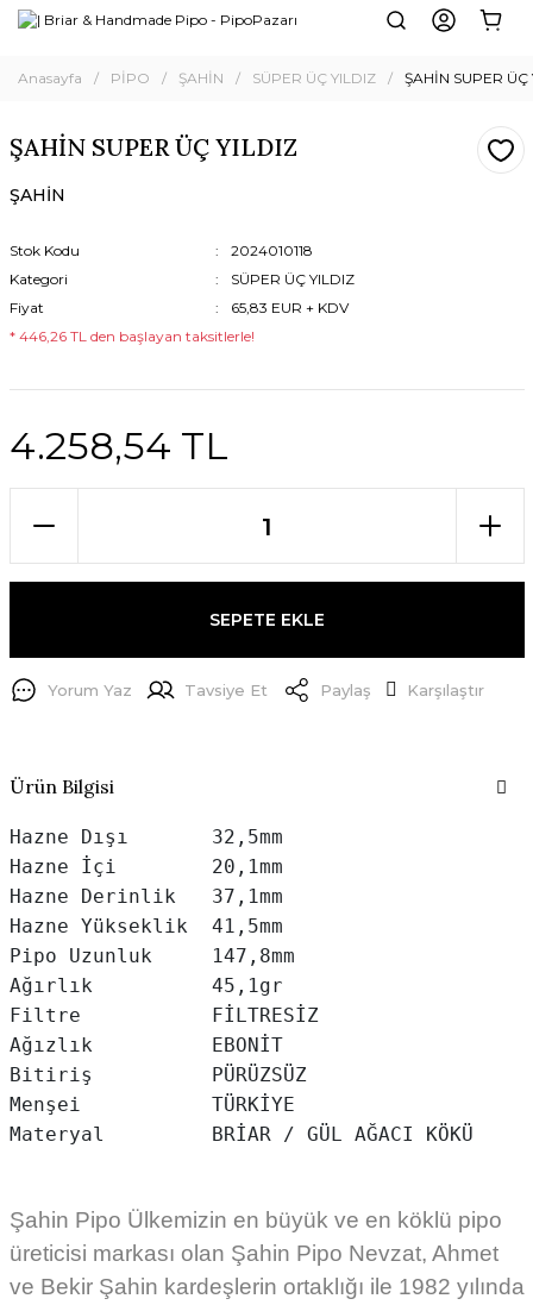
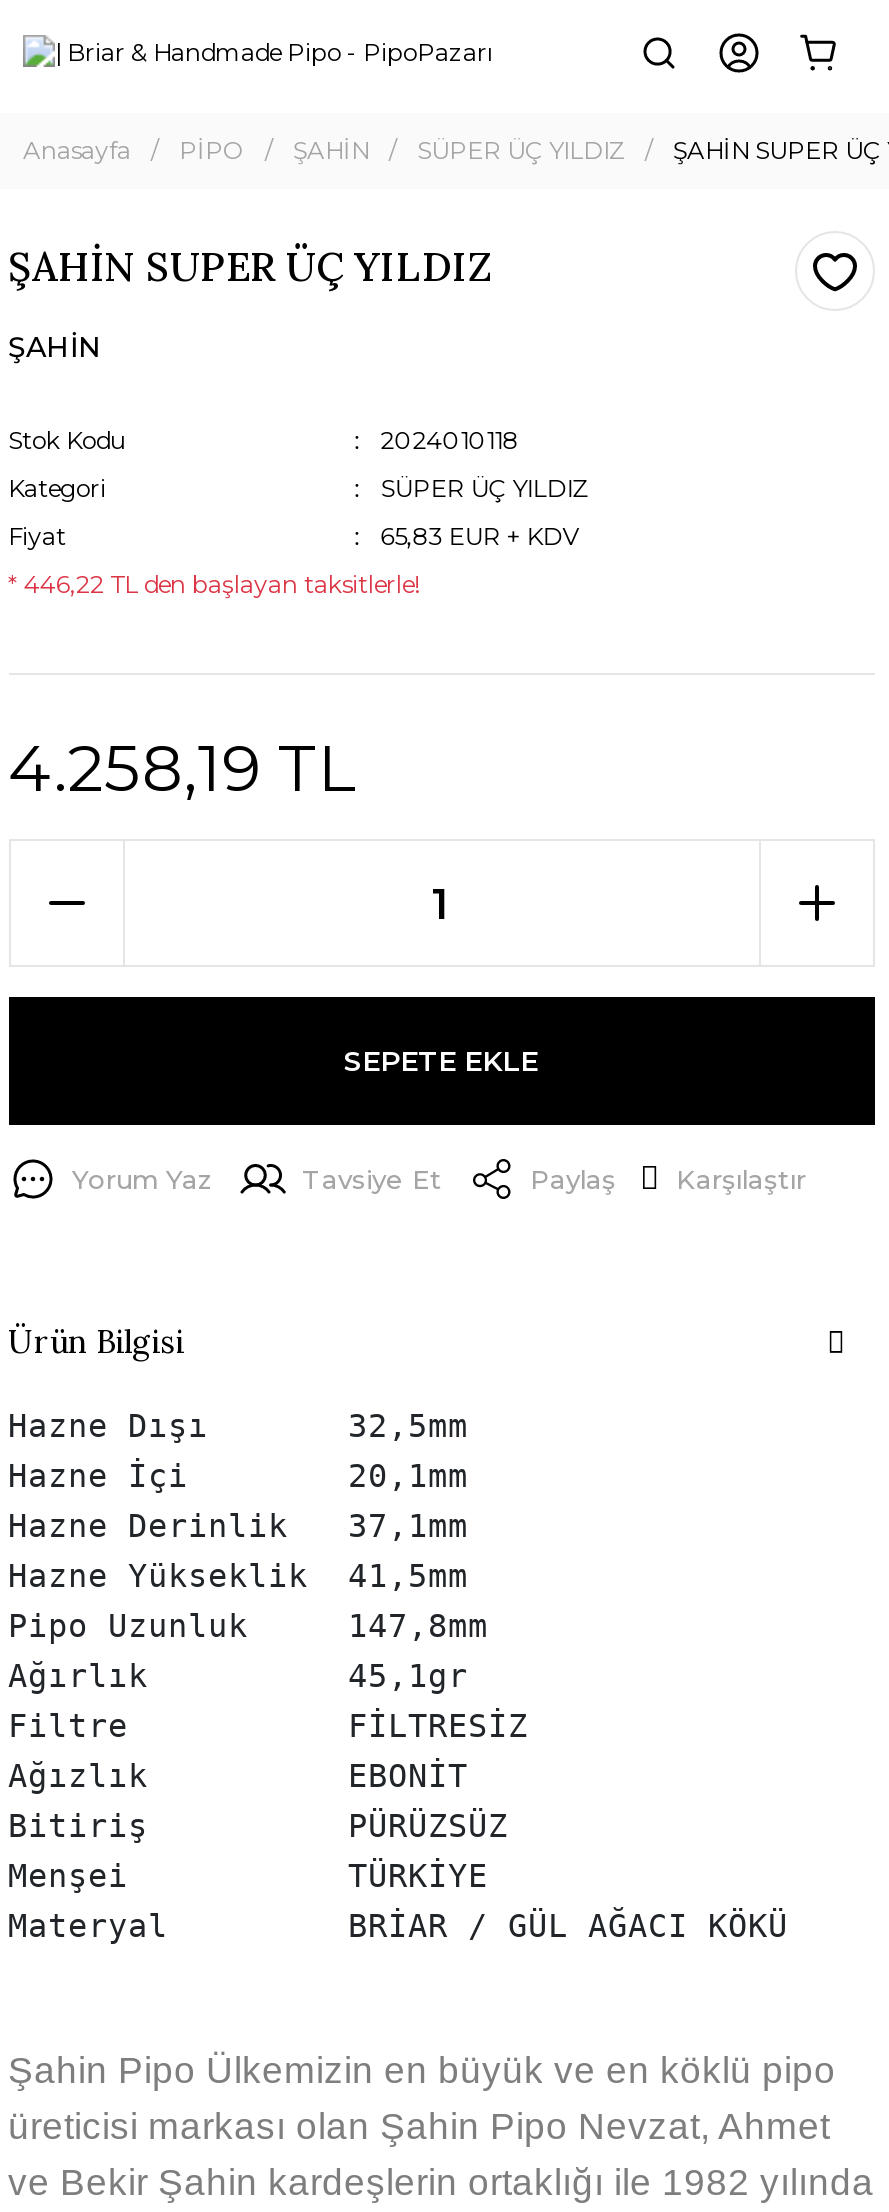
- * 446,26 TL den başlayan taksitlerle!
+ * 446,22 TL den başlayan taksitlerle!

- 4.258,54 TL
+ 4.258,19 TL
